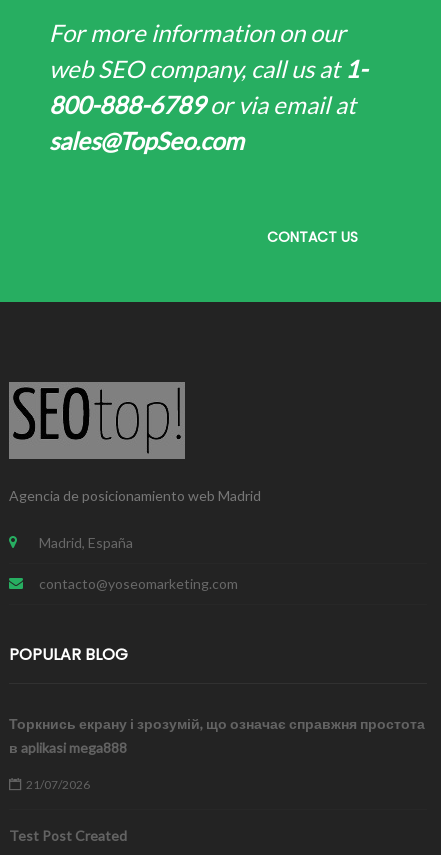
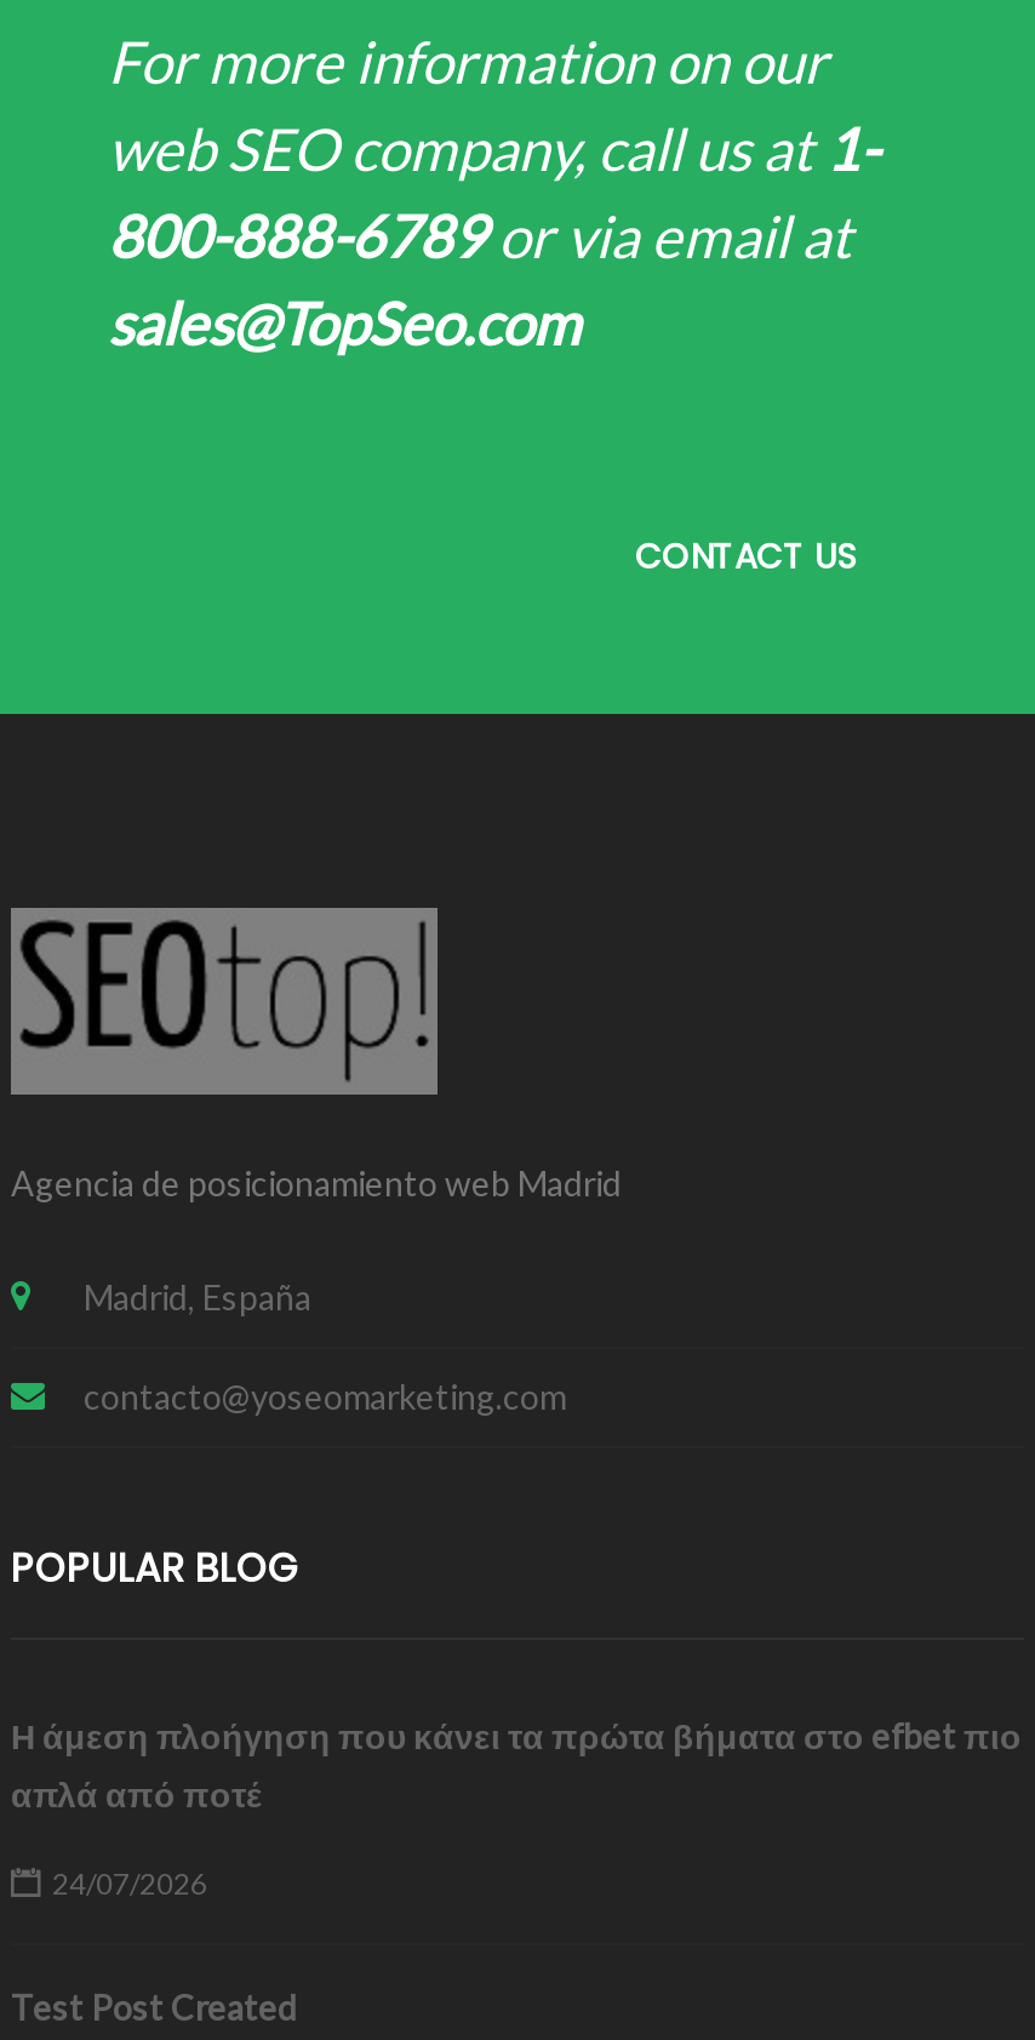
- Торкнись екрану і зрозумій, що означає справжня простота
- в aplikasi mega888
+ Η άμεση πλοήγηση που κάνει τα πρώτα βήματα στο efbet πιο
+ απλά από ποτέ

- 21/07/2026
+ 24/07/2026
